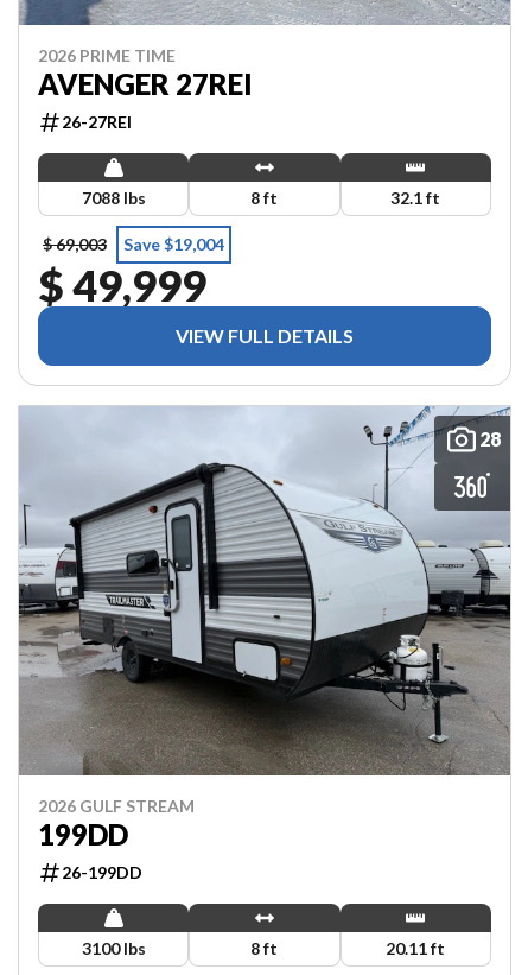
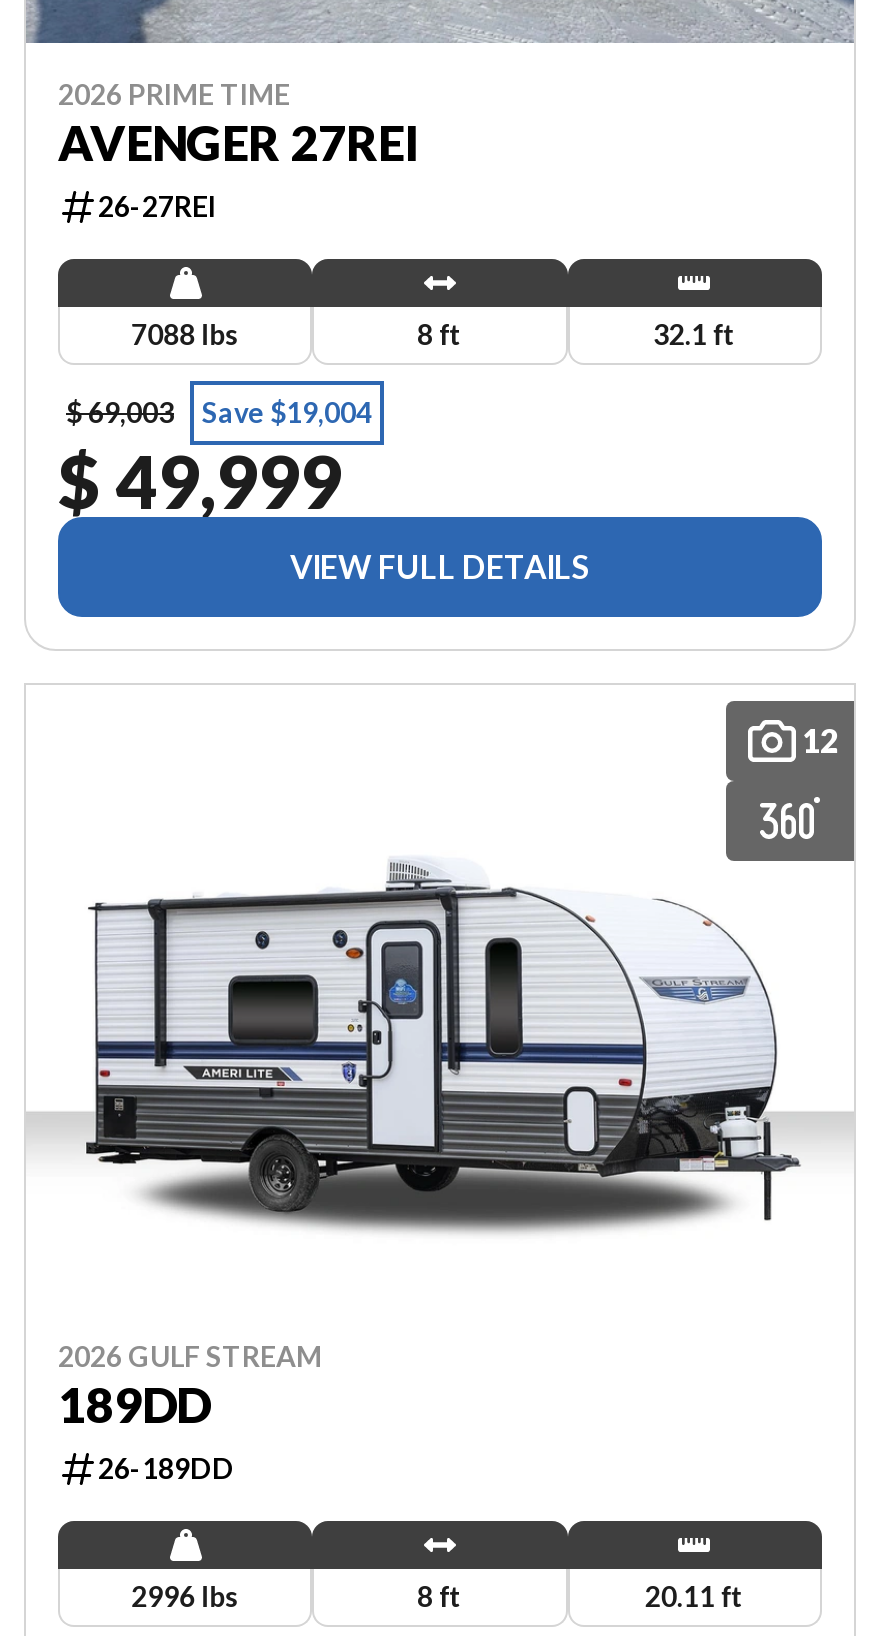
- [image]
- 28
+ [image]
+ 12

- 199DD
- 26-199DD
+ 189DD
+ 26-189DD

- 3100 lbs
+ 2996 lbs
